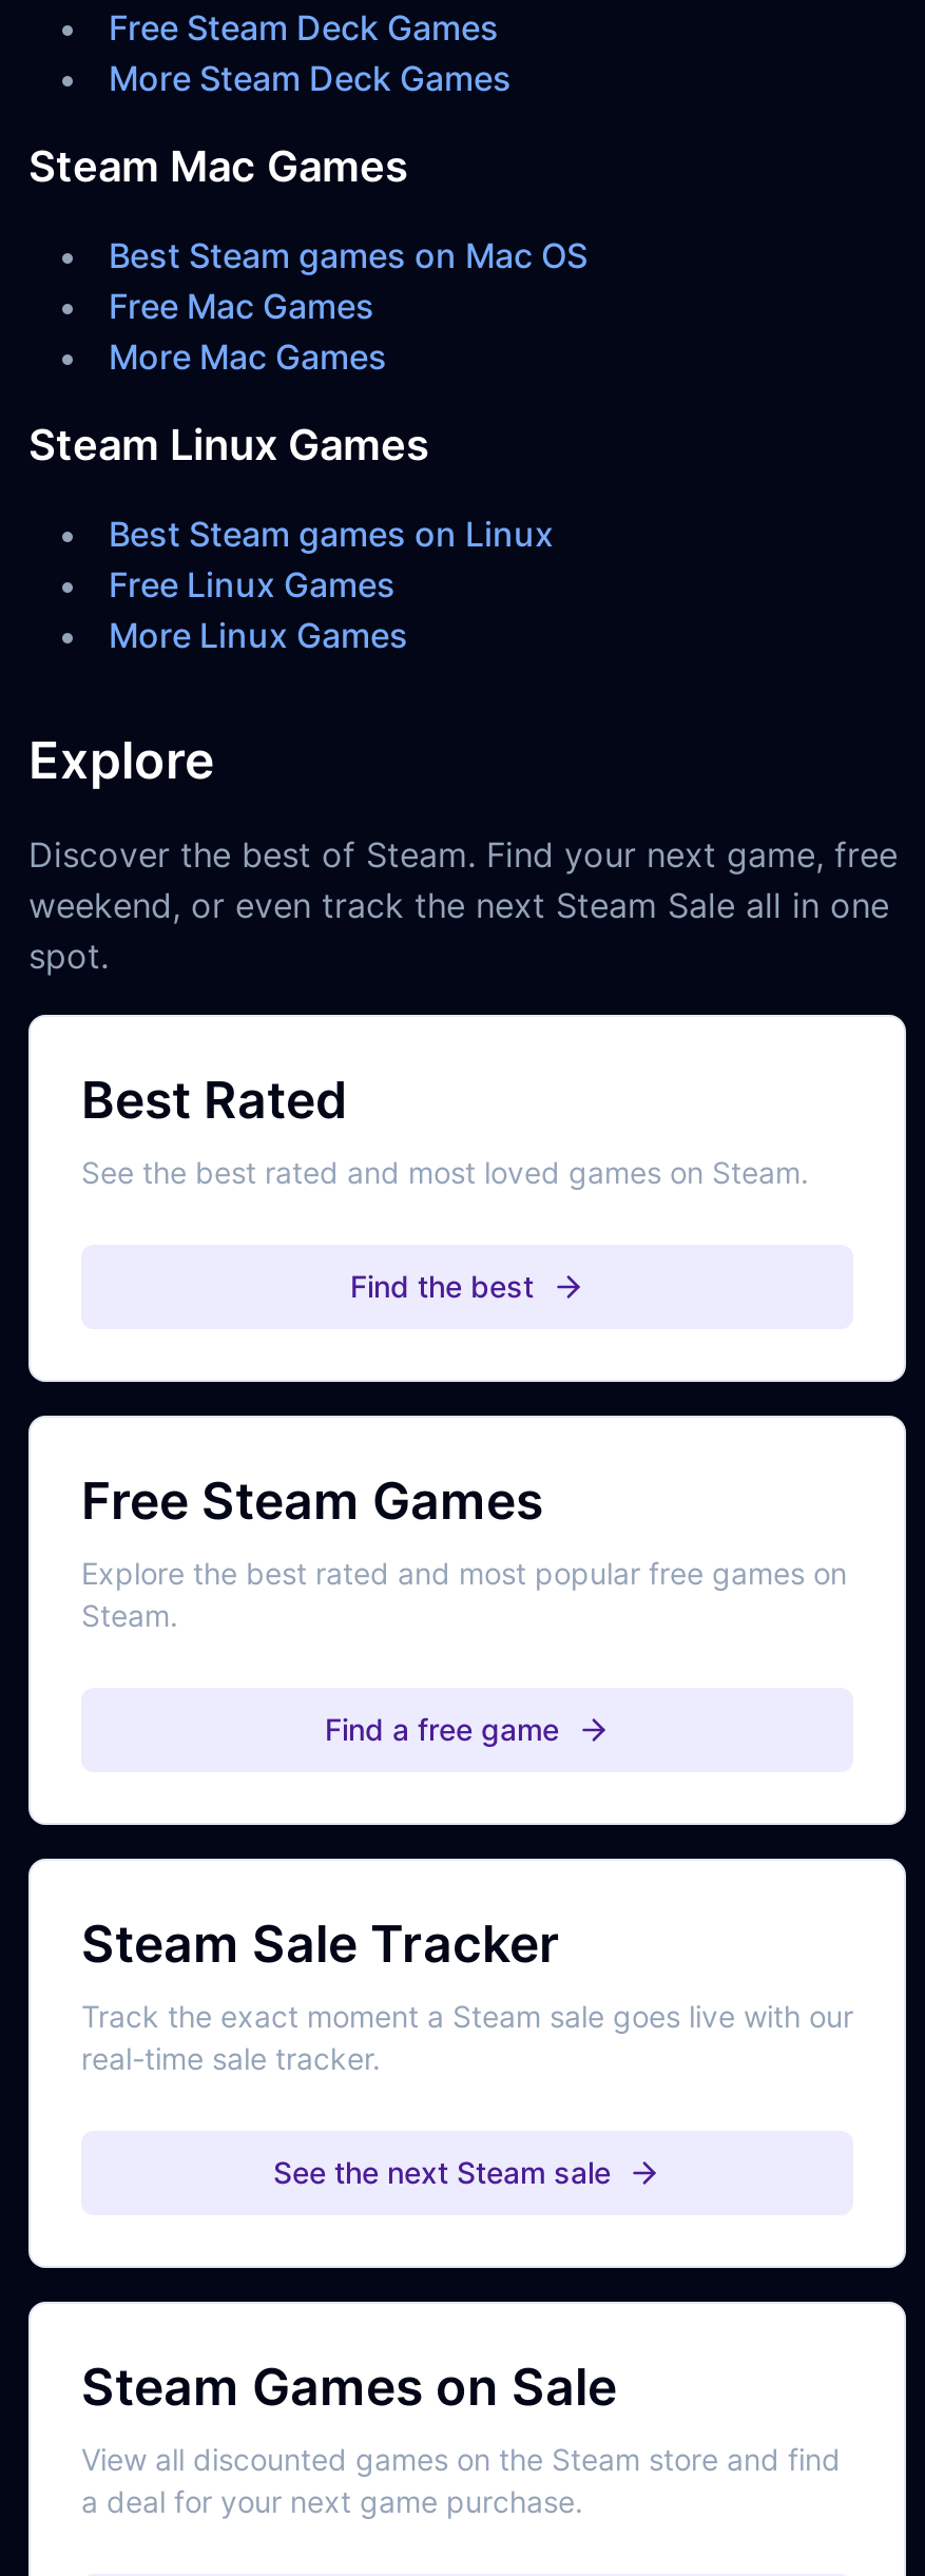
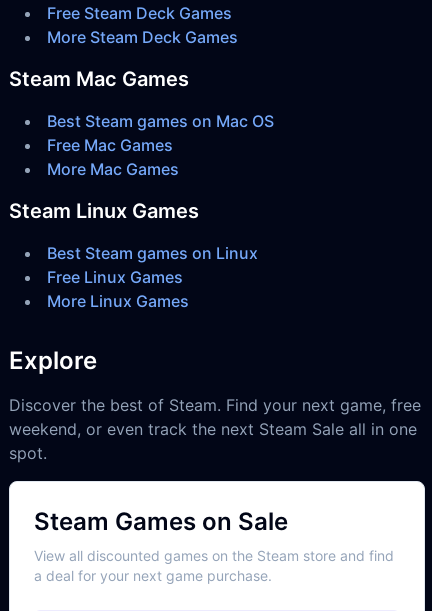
- Best Rated
- See the best rated and most loved games on Steam.
- Find the best

- Free Steam Games
- Explore the best rated and most popular free games on
- Steam.
- Find a free game

- Steam Sale Tracker
- Track the exact moment a Steam sale goes live with our
- real-time sale tracker.
- See the next Steam sale
